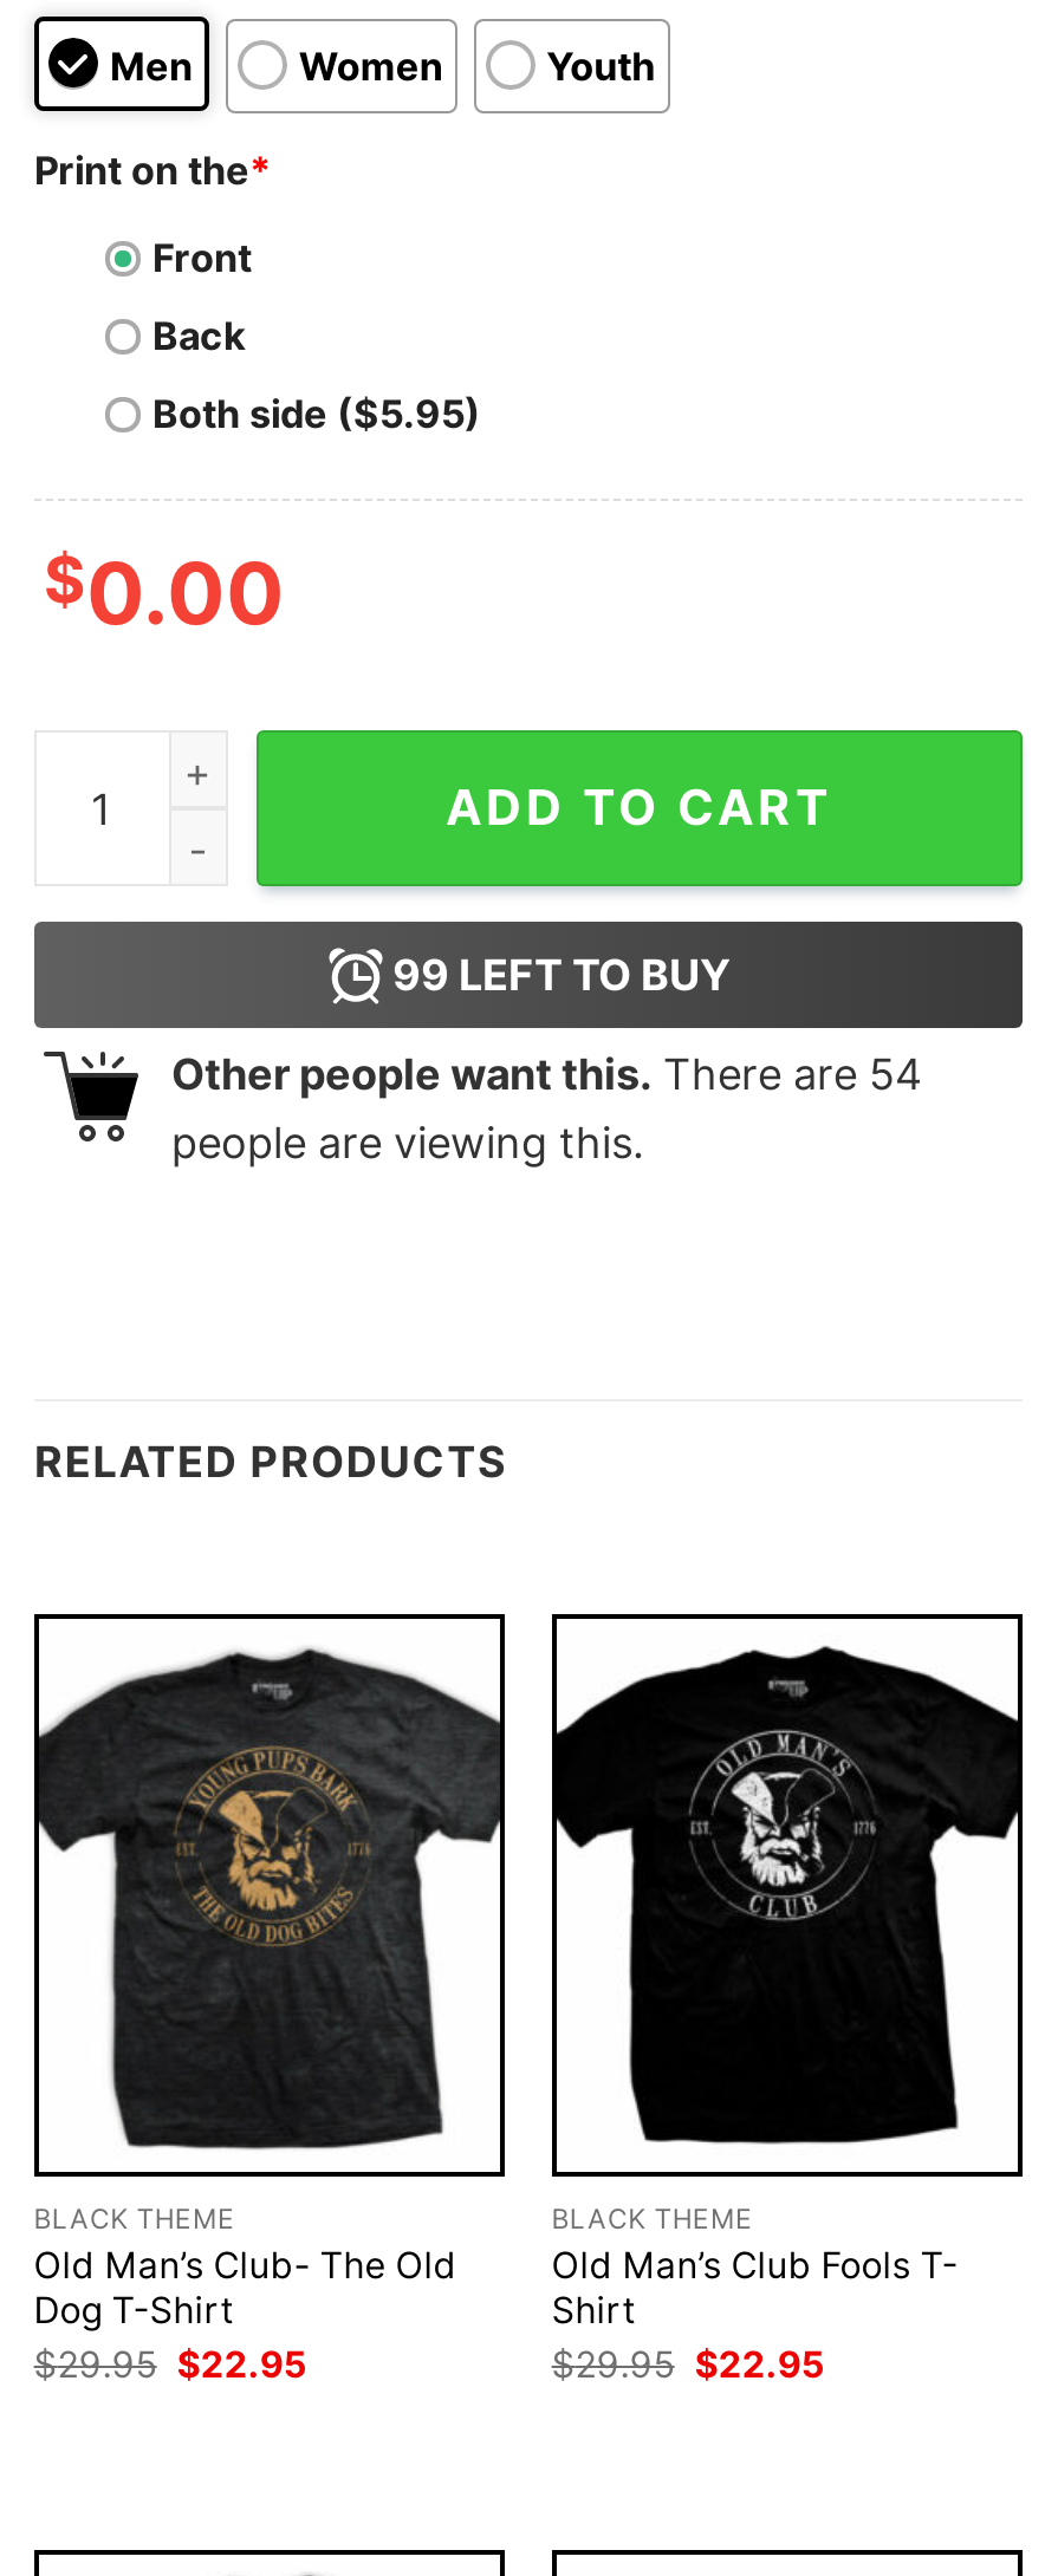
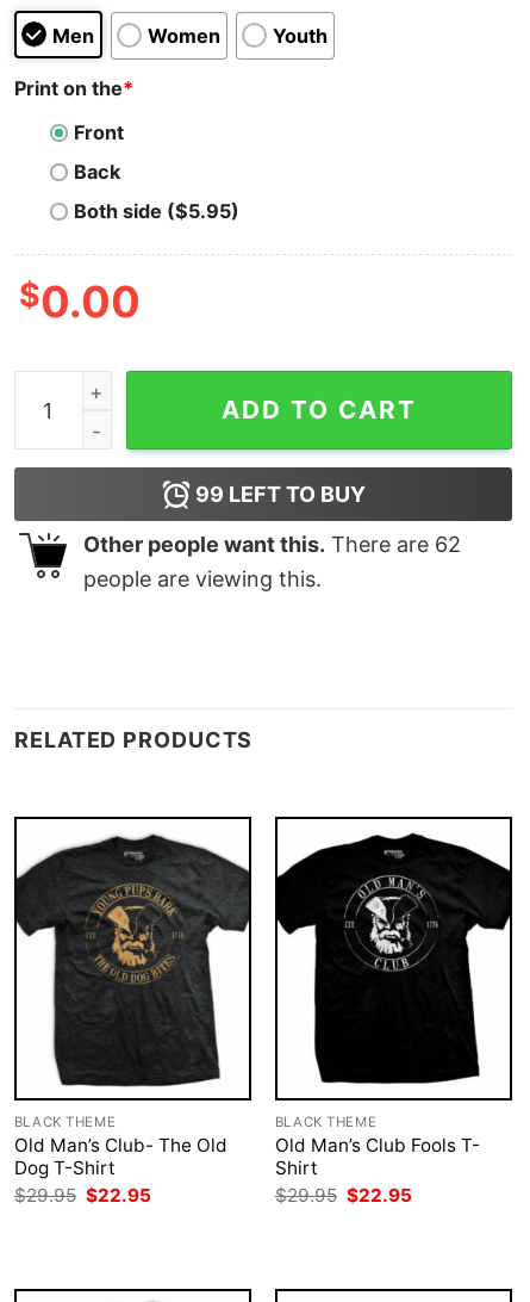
- Other people want this. There are 54
+ Other people want this. There are 62
